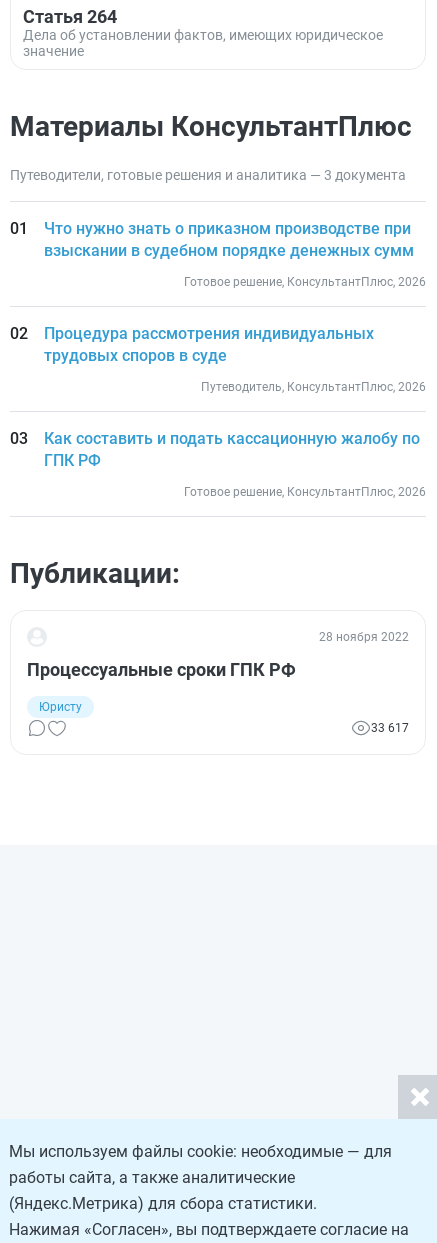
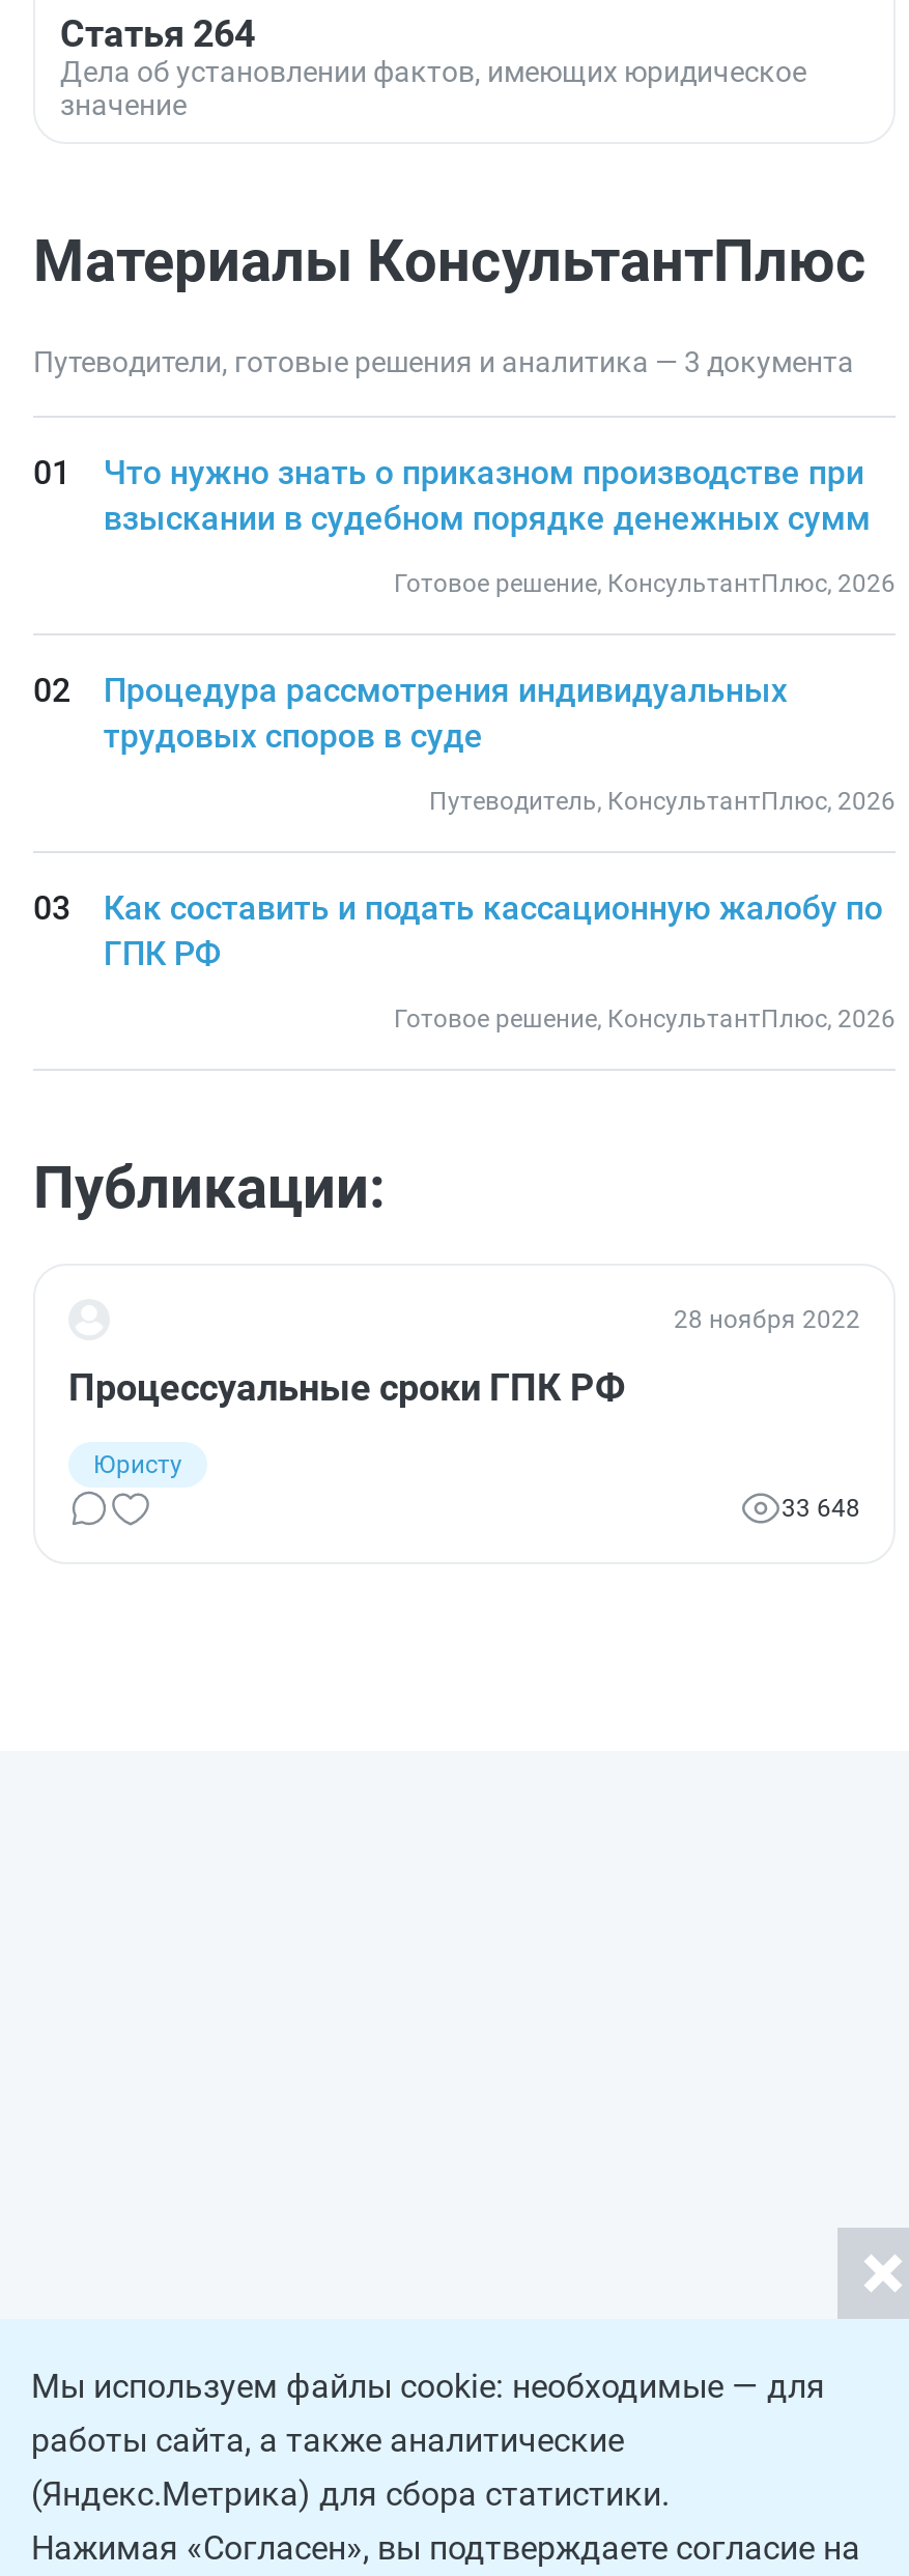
- 33 617
+ 33 648
